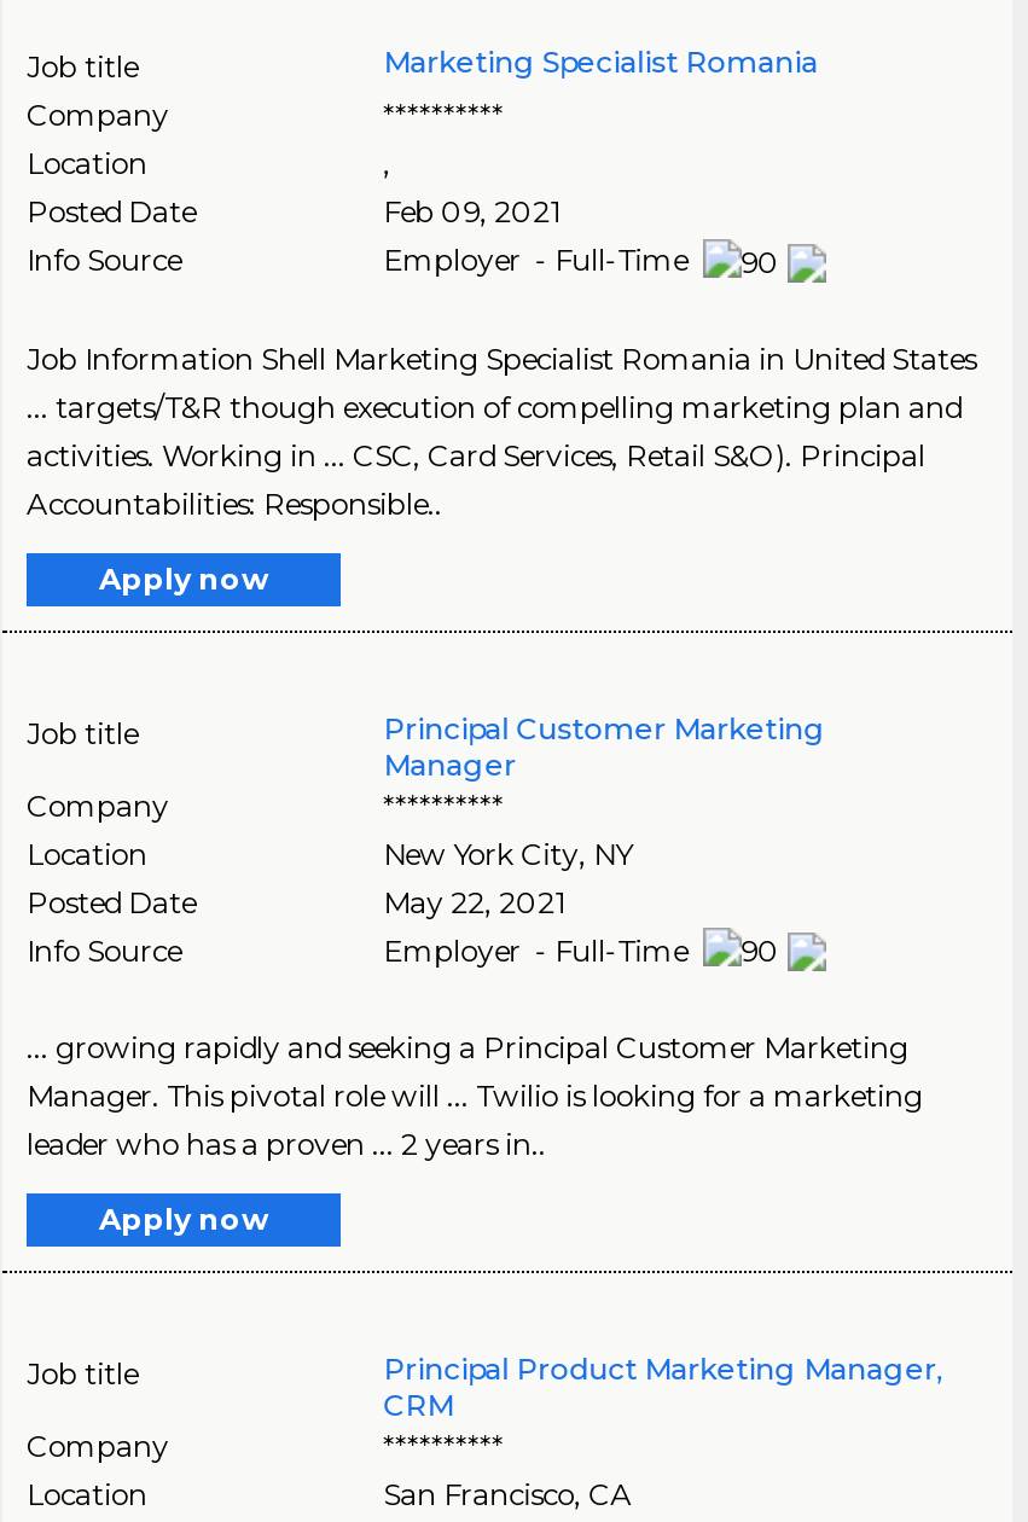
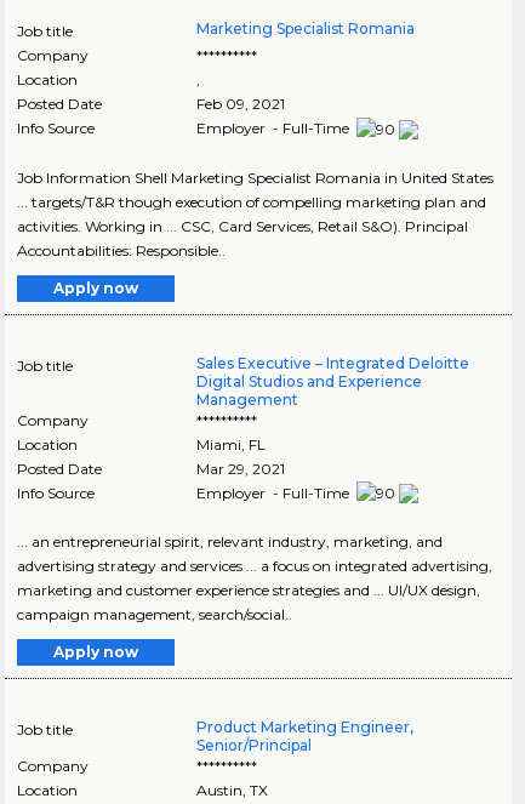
- Principal Customer Marketing
- Manager
+ Sales Executive – Integrated Deloitte
+ Digital Studios and Experience
+ Management

- New York City, NY
+ Miami, FL

- May 22, 2021
+ Mar 29, 2021

- ... growing rapidly and seeking a Principal Customer Marketing
- Manager. This pivotal role will ... Twilio is looking for a marketing
- leader who has a proven ... 2 years in..
+ ... an entrepreneurial spirit, relevant industry, marketing, and
+ advertising strategy and services ... a focus on integrated advertising,
+ marketing and customer experience strategies and ... UI/UX design,
+ campaign management, search/social..

- Principal Product Marketing Manager,
- CRM
+ Product Marketing Engineer,
+ Senior/Principal

- San Francisco, CA
+ Austin, TX
